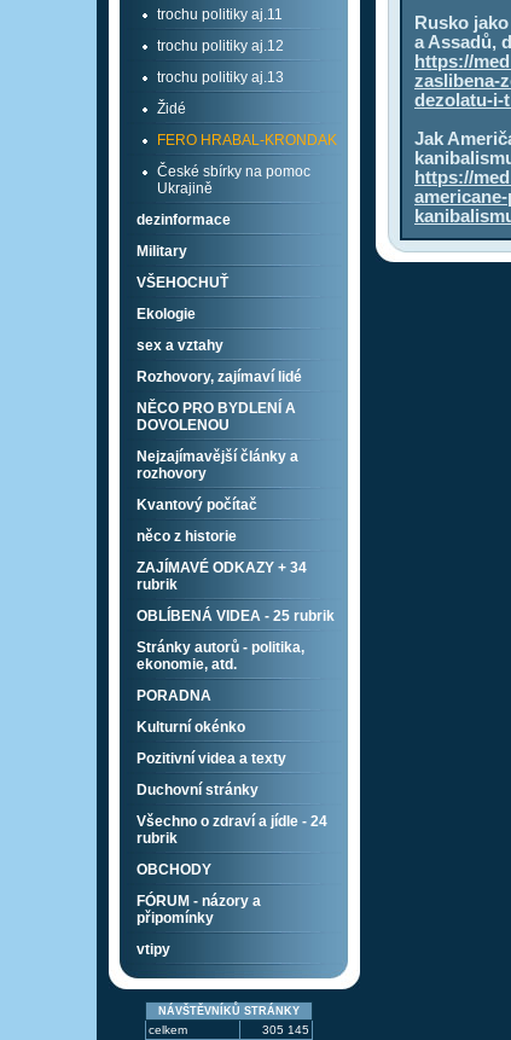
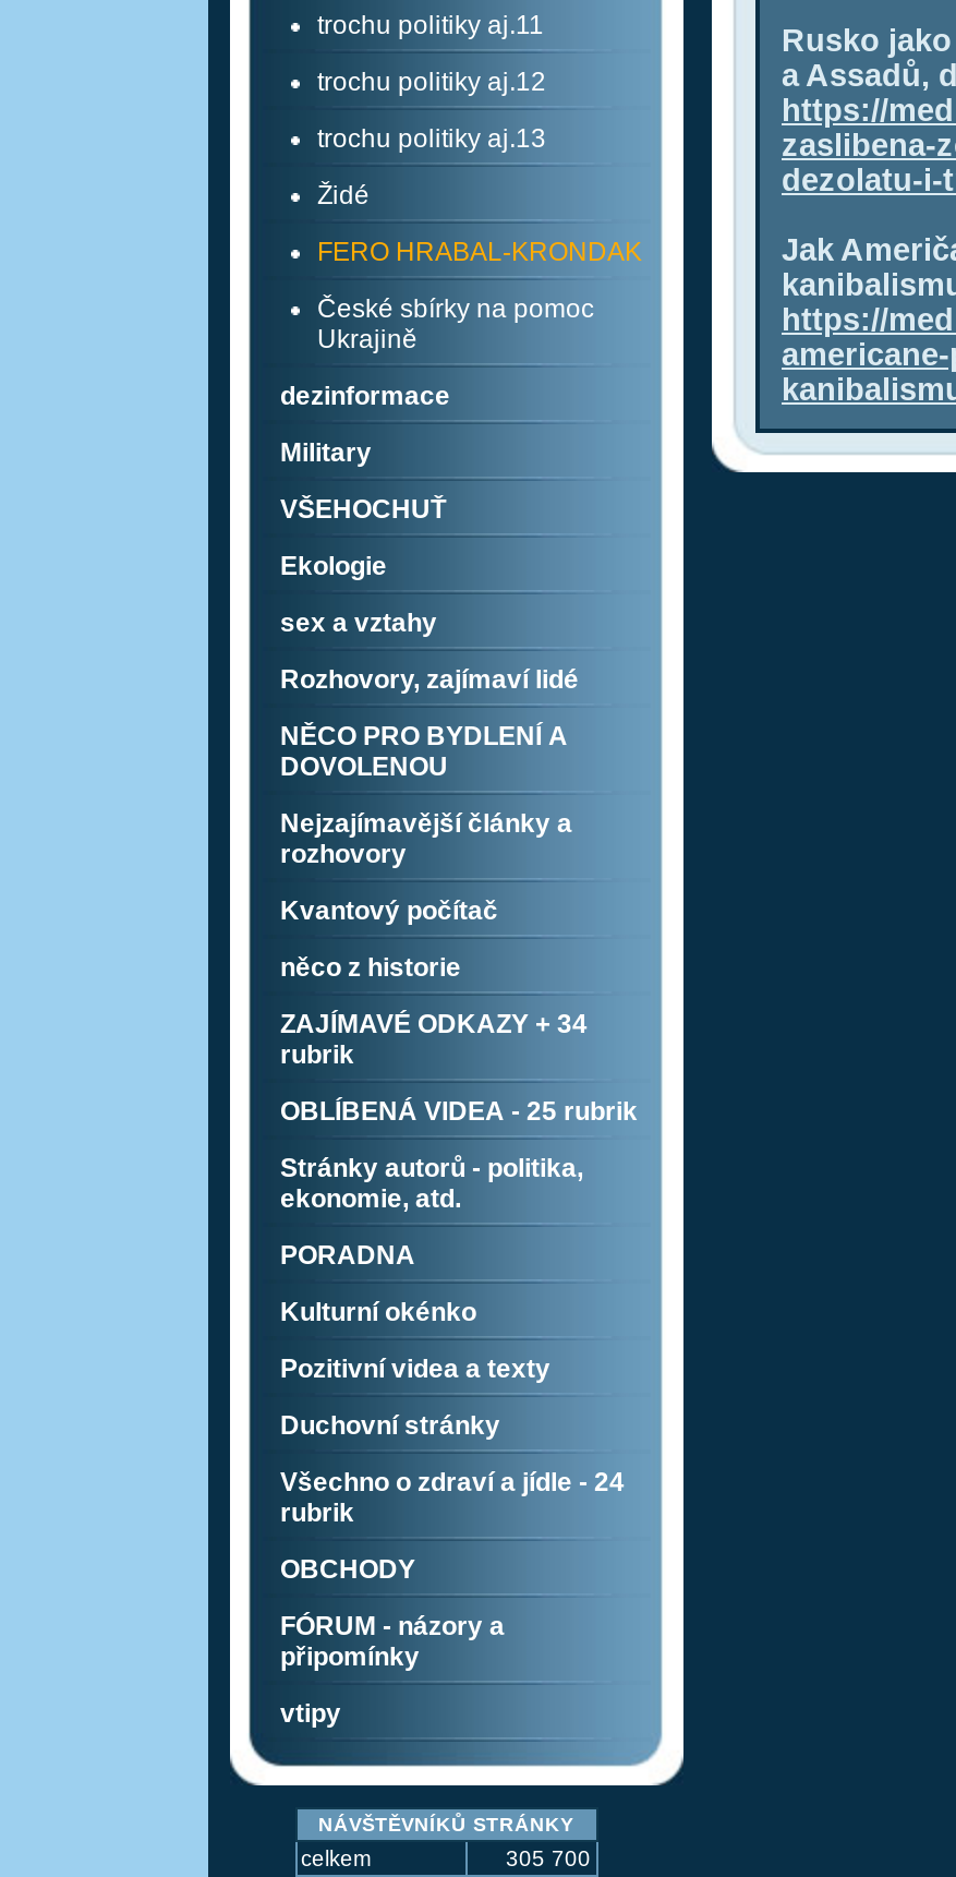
- 305 145
+ 305 700
